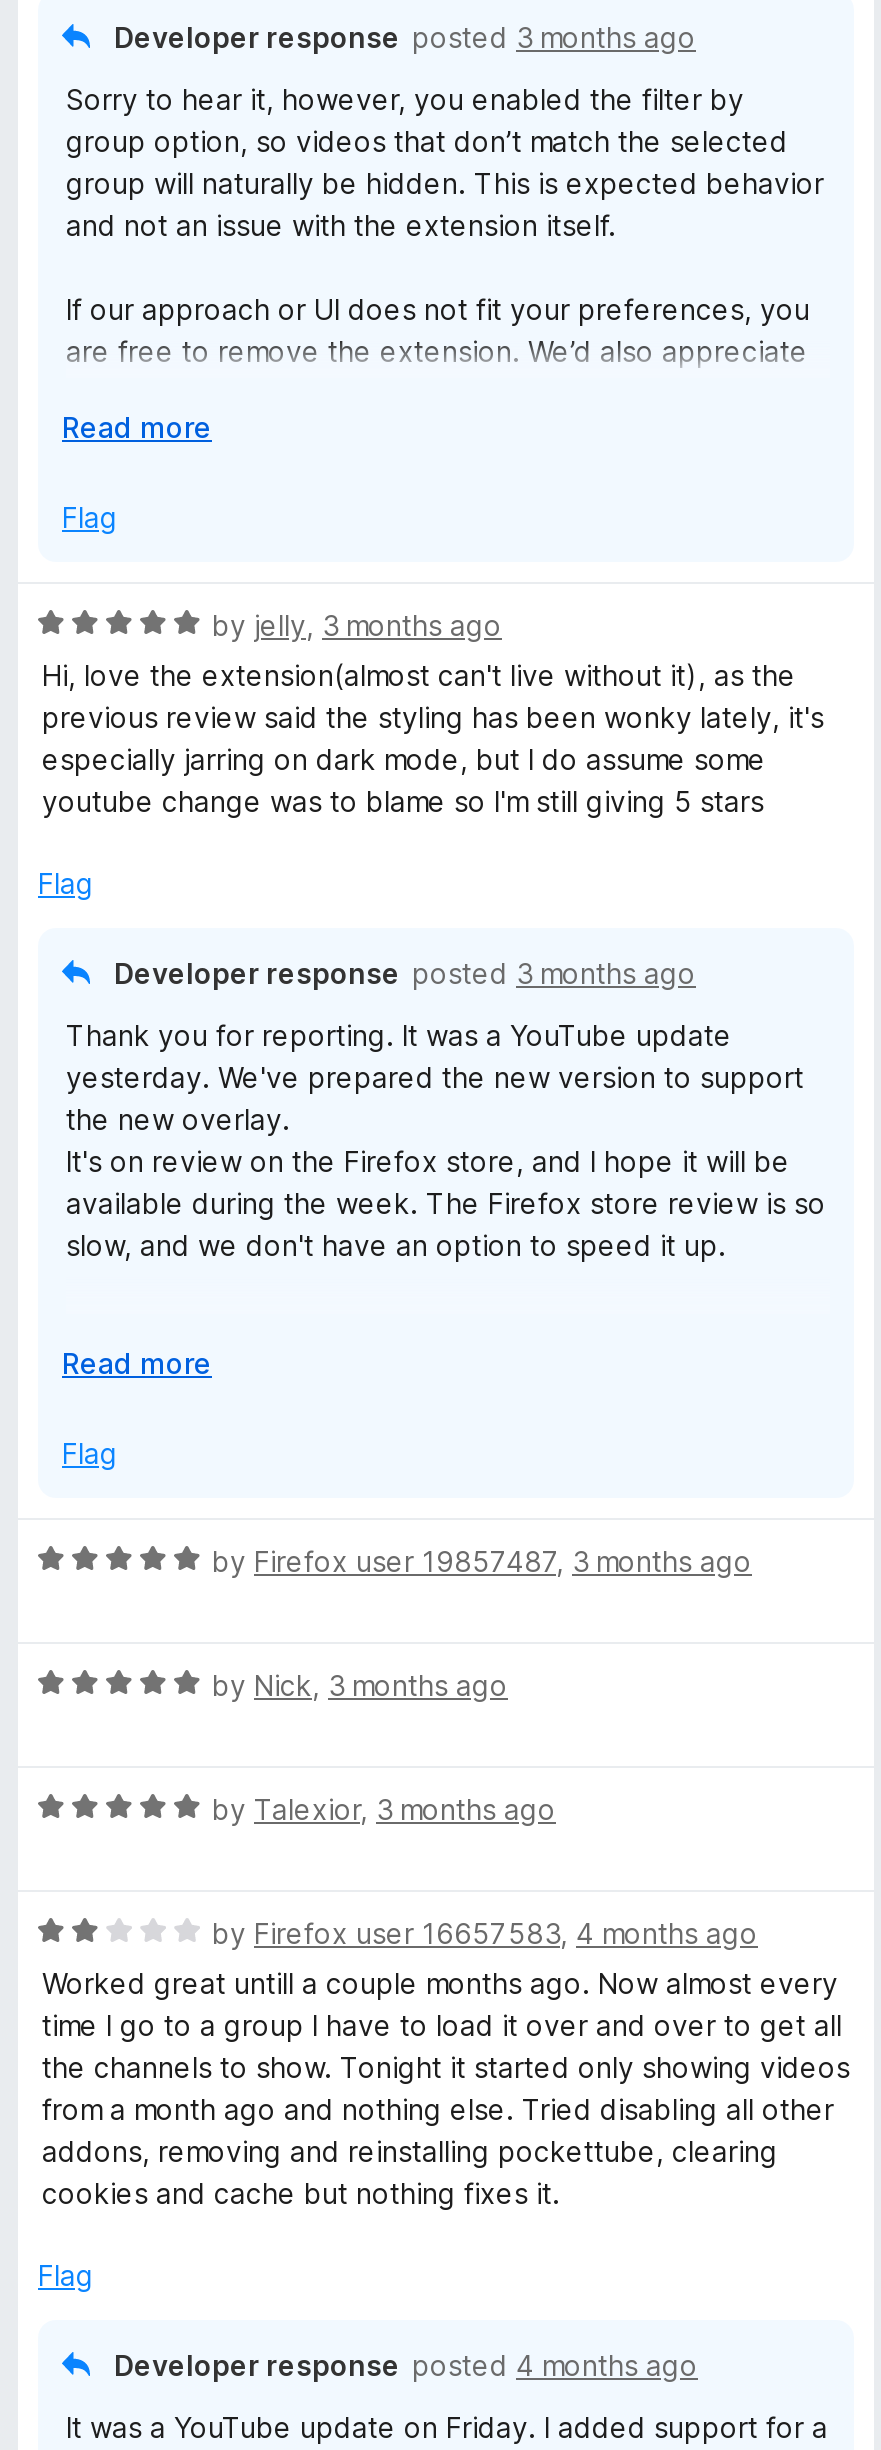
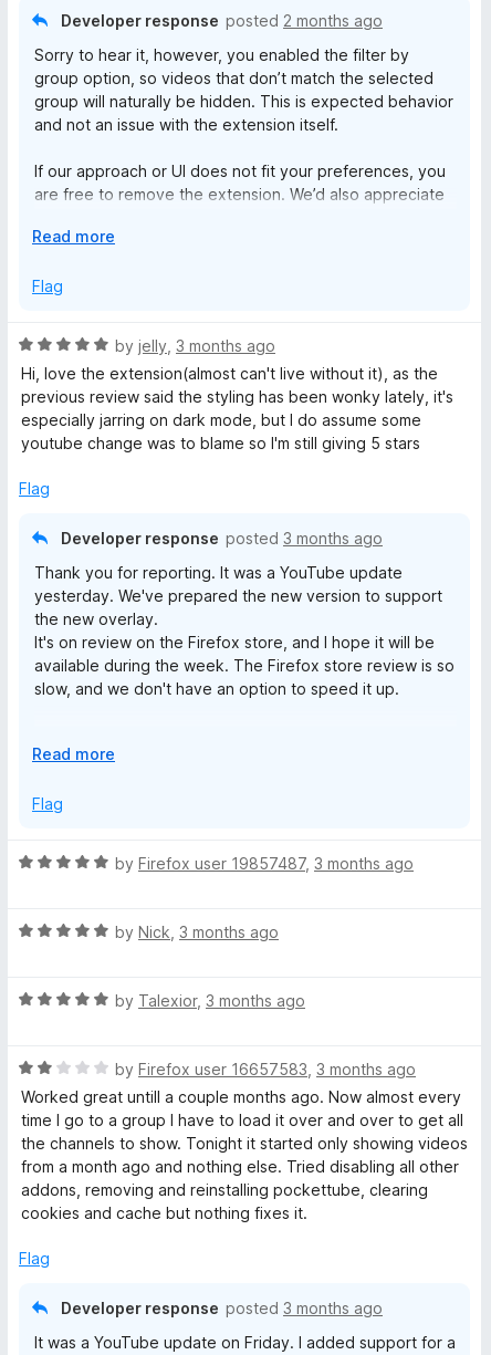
- Developer response posted 3 months ago
+ Developer response posted 2 months ago

- by Firefox user 16657583, 4 months ago
+ by Firefox user 16657583, 3 months ago

- Developer response posted 4 months ago
+ Developer response posted 3 months ago
